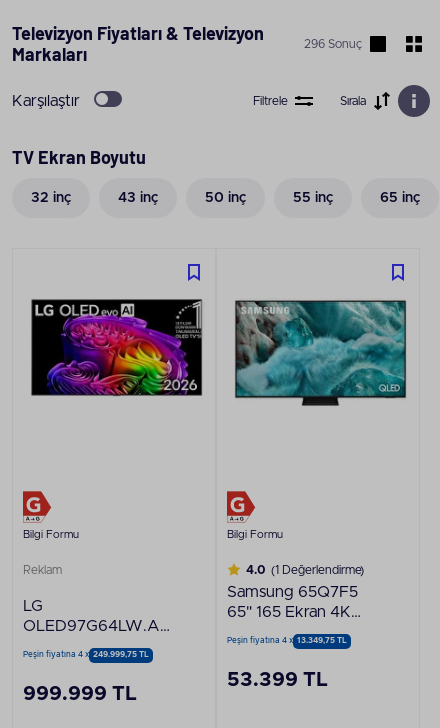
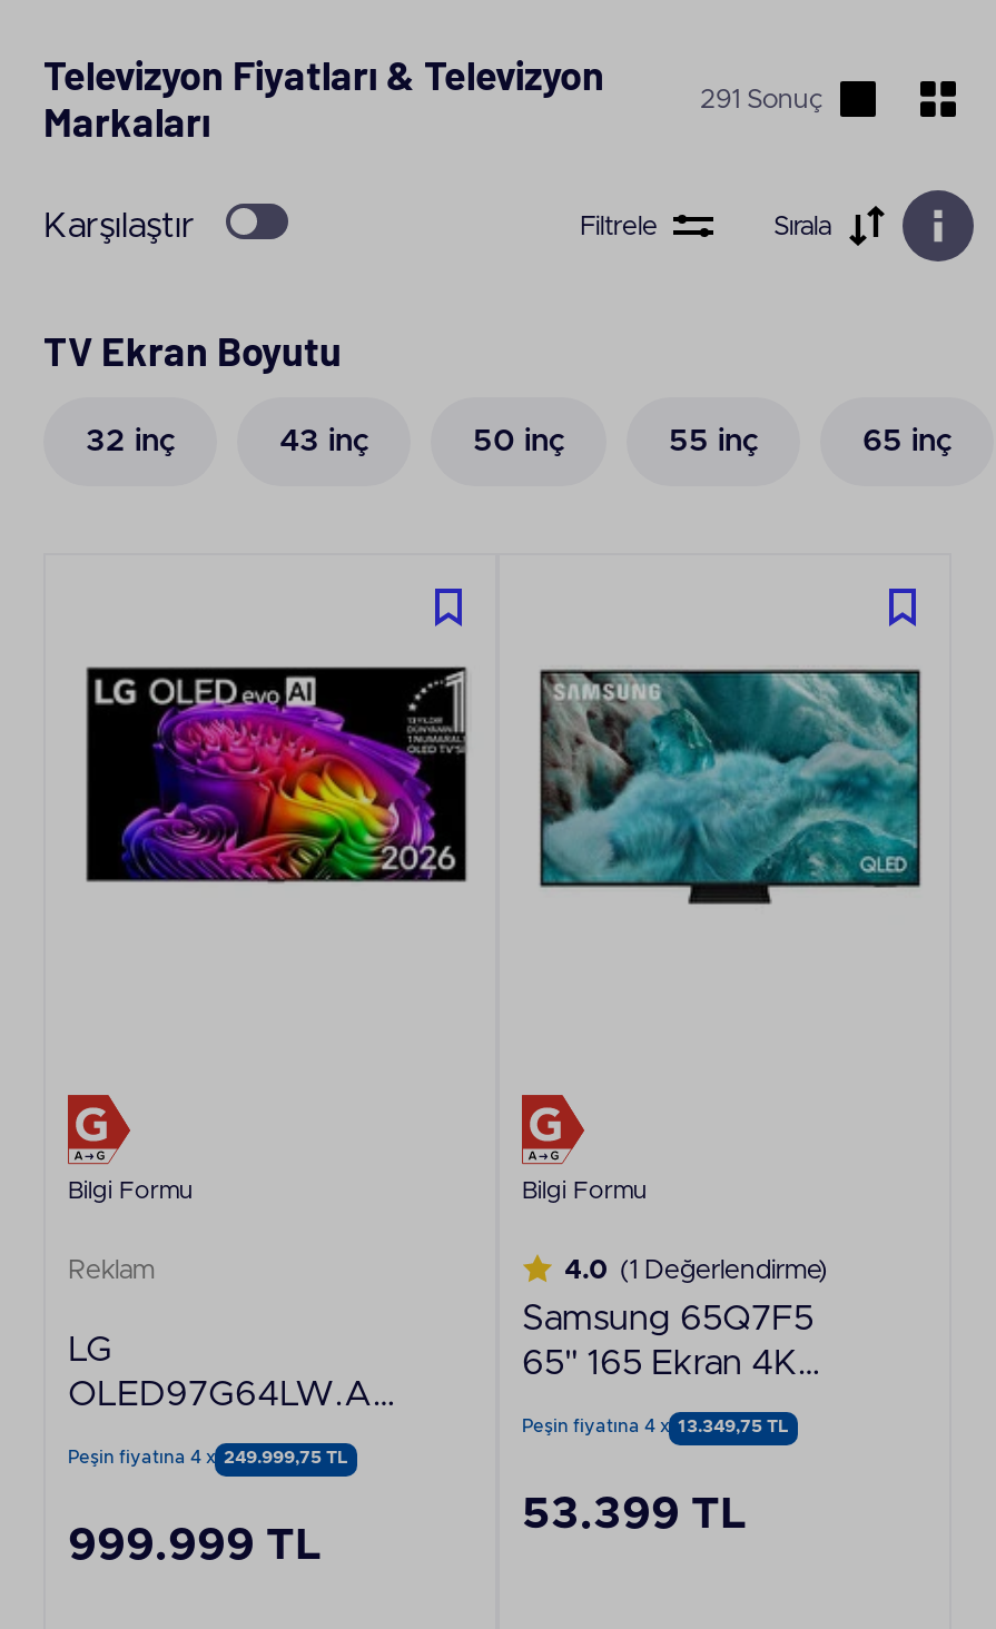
- 296 Sonuç
+ 291 Sonuç
